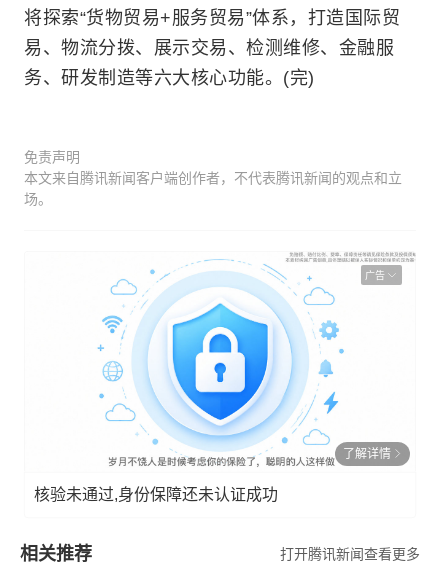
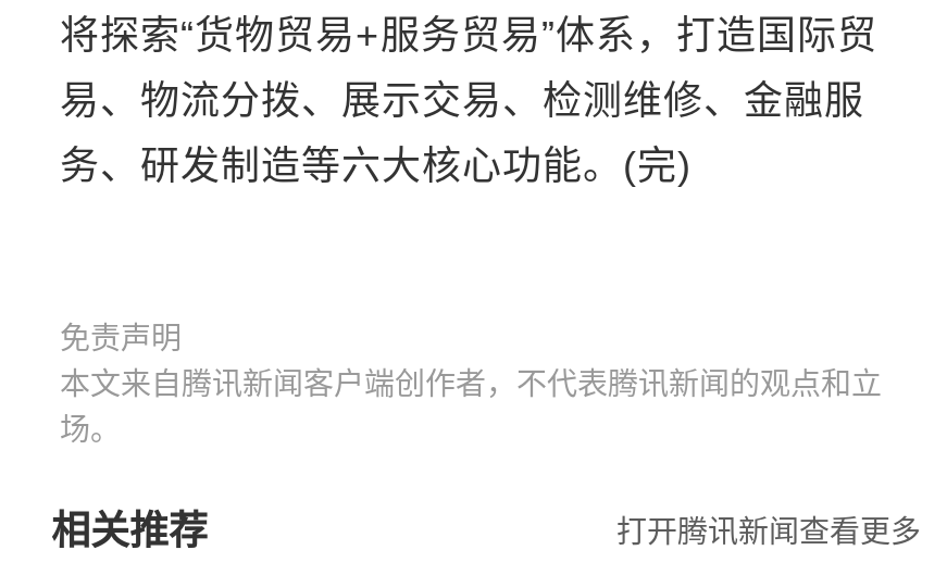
- [image]
- 广告

- 了解详情
- 核验未通过,身份保障还未认证成功
